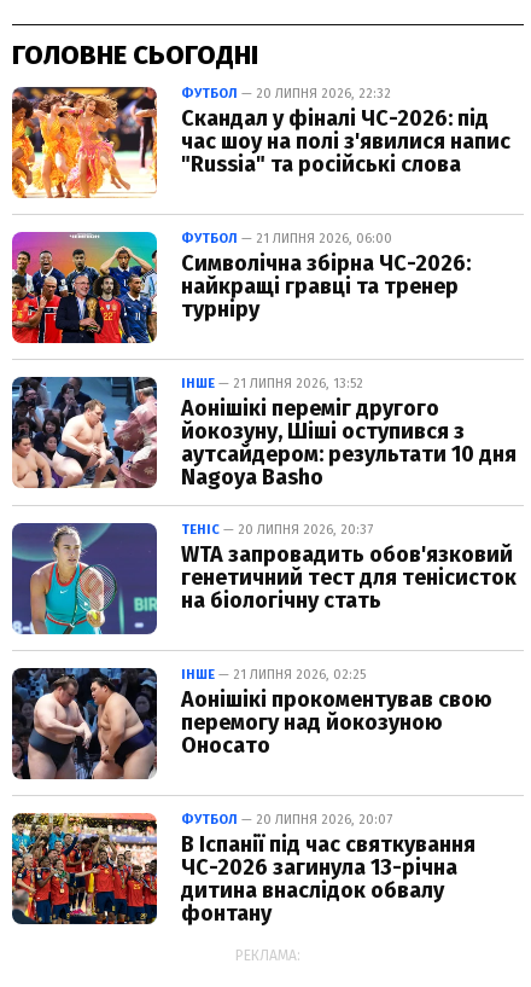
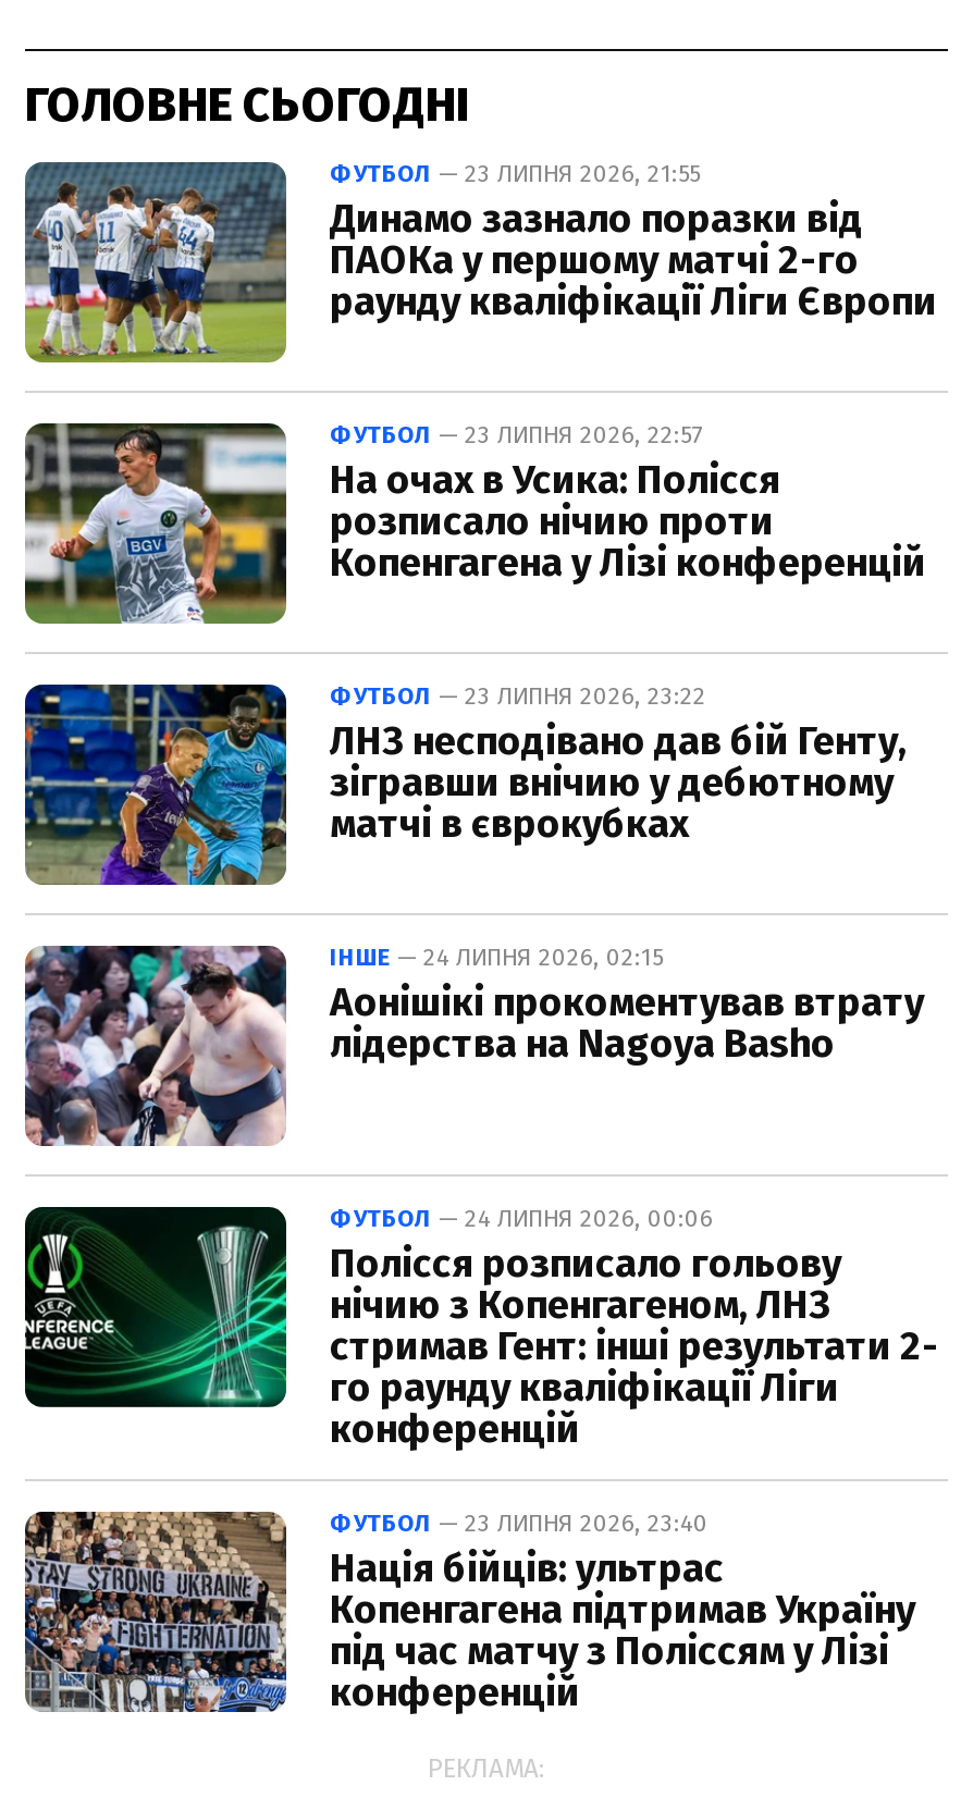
- [image]
- ФУТБОЛ — 20 ЛИПНЯ 2026, 22:32
- Скандал у фіналі ЧС-2026: під
- час шоу на полі з'явилися напис
- "Russia" та російські слова
+ [image]
+ ФУТБОЛ — 23 ЛИПНЯ 2026, 21:55
+ Динамо зазнало поразки від
+ ПАОКа у першому матчі 2-го
+ раунду кваліфікації Ліги Європи

- [image]
- ФУТБОЛ — 21 ЛИПНЯ 2026, 06:00
- Символічна збірна ЧС-2026:
- найкращі гравці та тренер
- турніру
+ [image]
+ ФУТБОЛ — 23 ЛИПНЯ 2026, 22:57
+ На очах в Усика: Полісся
+ розписало нічию проти
+ Копенгагена у Лізі конференцій

- [image]
- ІНШЕ — 21 ЛИПНЯ 2026, 13:52
- Аонішікі переміг другого
- йокозуну, Шіші оступився з
- аутсайдером: результати 10 дня
- Nagoya Basho
+ [image]
+ ФУТБОЛ — 23 ЛИПНЯ 2026, 23:22
+ ЛНЗ несподівано дав бій Генту,
+ зігравши внічию у дебютному
+ матчі в єврокубках

- [image]
- ТЕНІС — 20 ЛИПНЯ 2026, 20:37
- WTA запровадить обов'язковий
- генетичний тест для тенісисток
- на біологічну стать
+ [image]
+ ІНШЕ — 24 ЛИПНЯ 2026, 02:15
+ Аонішікі прокоментував втрату
+ лідерства на Nagoya Basho

- [image]
- ІНШЕ — 21 ЛИПНЯ 2026, 02:25
- Аонішікі прокоментував свою
- перемогу над йокозуною
- Оносато
+ [image]
+ ФУТБОЛ — 24 ЛИПНЯ 2026, 00:06
+ Полісся розписало гольову
+ нічию з Копенгагеном, ЛНЗ
+ стримав Гент: інші результати 2-
+ го раунду кваліфікації Ліги
+ конференцій

- [image]
- ФУТБОЛ — 20 ЛИПНЯ 2026, 20:07
- В Іспанії під час святкування
- ЧС-2026 загинула 13-річна
- дитина внаслідок обвалу
- фонтану
+ [image]
+ ФУТБОЛ — 23 ЛИПНЯ 2026, 23:40
+ Нація бійців: ультрас
+ Копенгагена підтримав Україну
+ під час матчу з Поліссям у Лізі
+ конференцій
